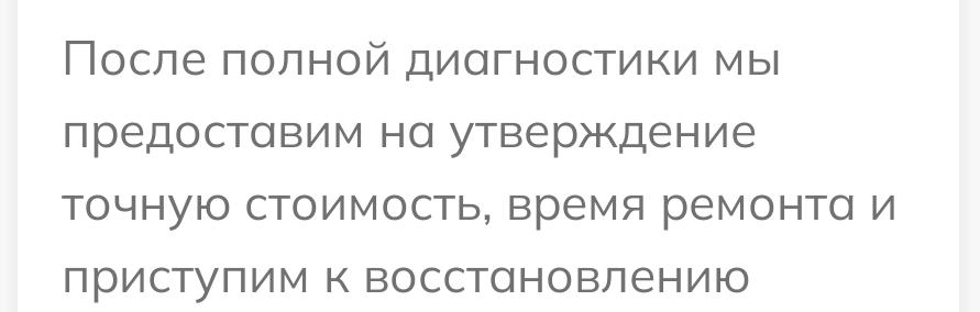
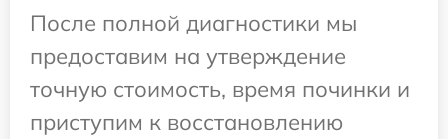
- точную стоимость, время ремонта и
+ точную стоимость, время починки и
